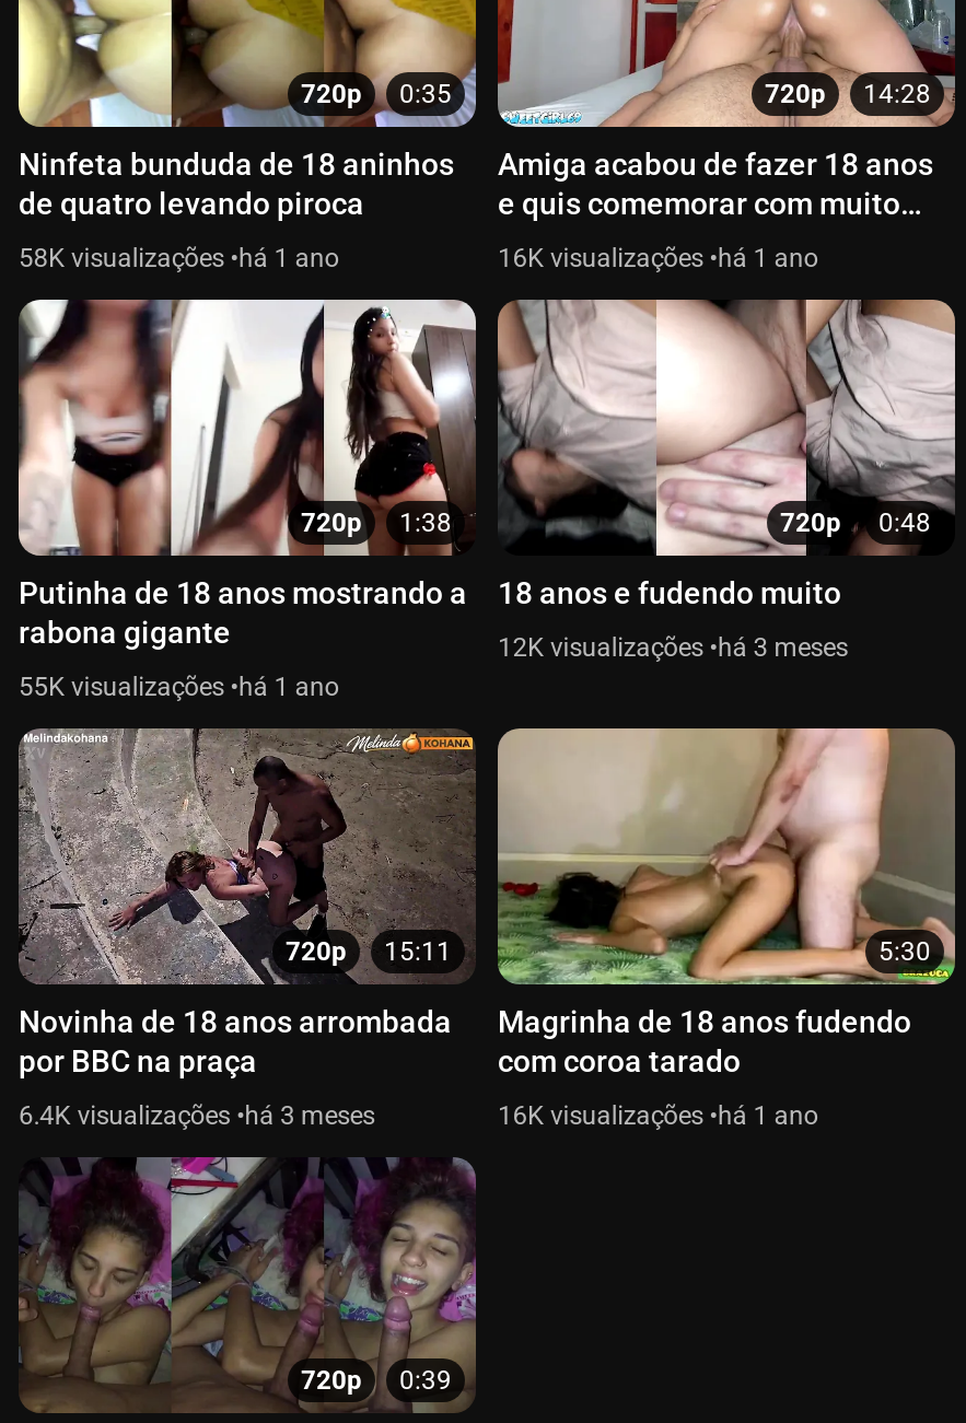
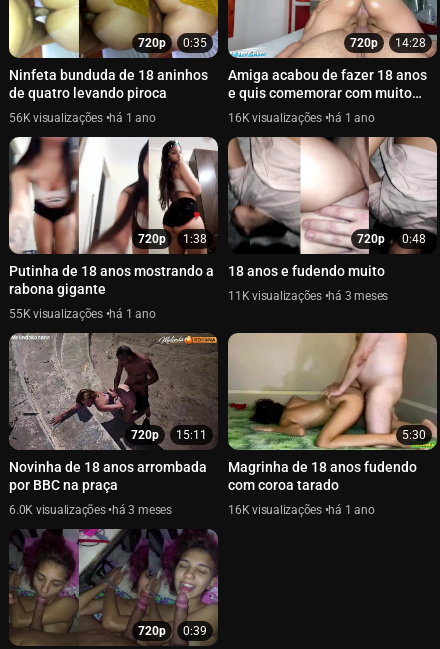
- 58K
+ 56K

- 12K
+ 11K

- 6.4K
+ 6.0K
